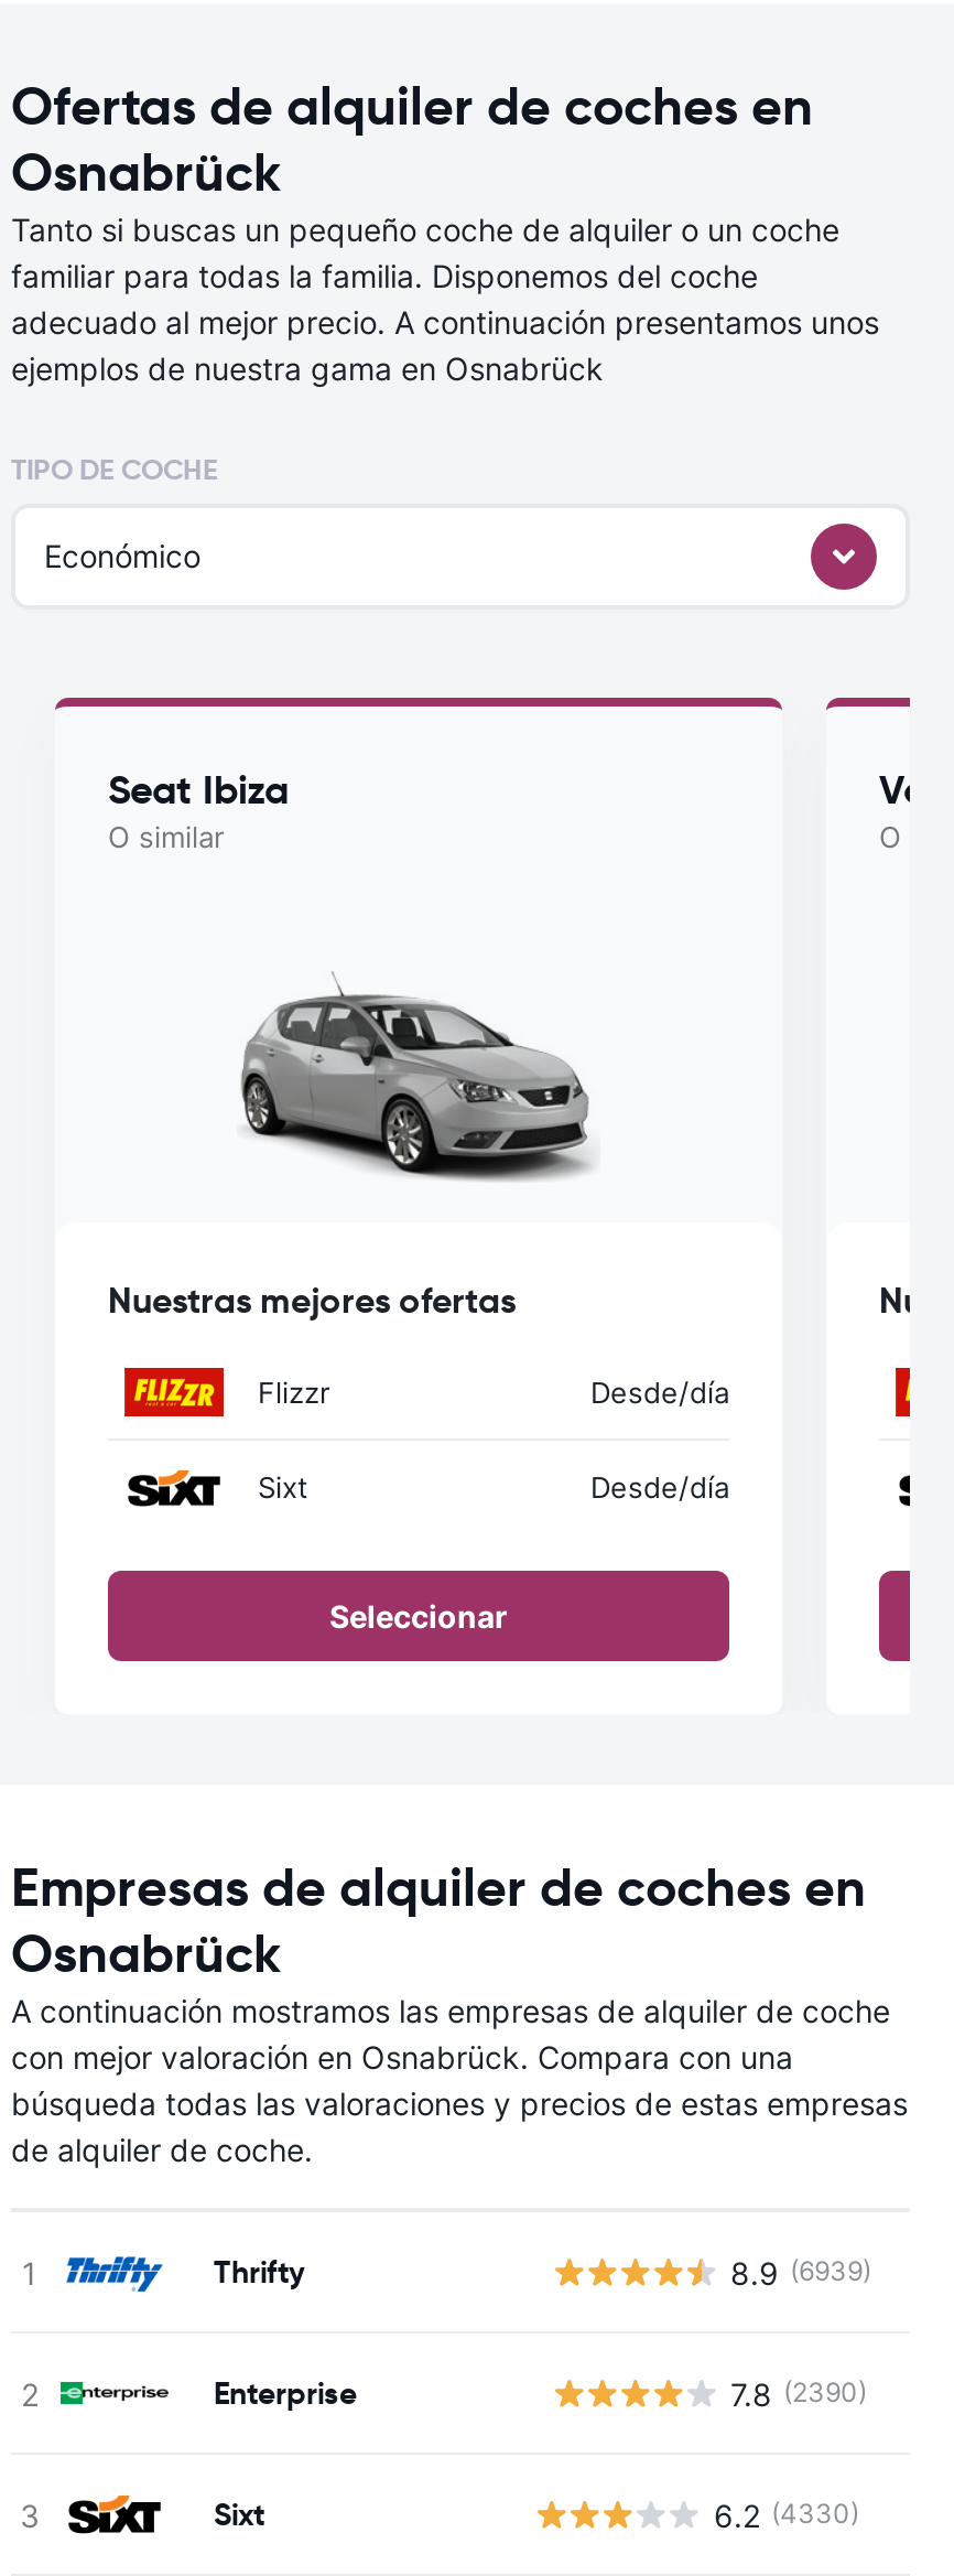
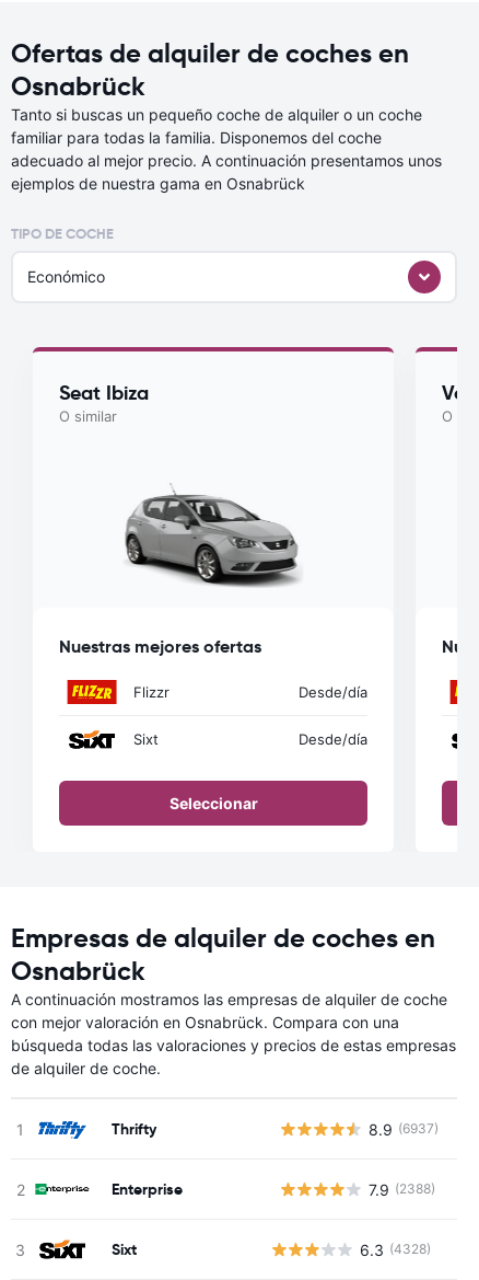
- 8.9 (6939)
+ 8.9 (6937)

- 7.8 (2390)
+ 7.9 (2388)

- 6.2 (4330)
+ 6.3 (4328)
